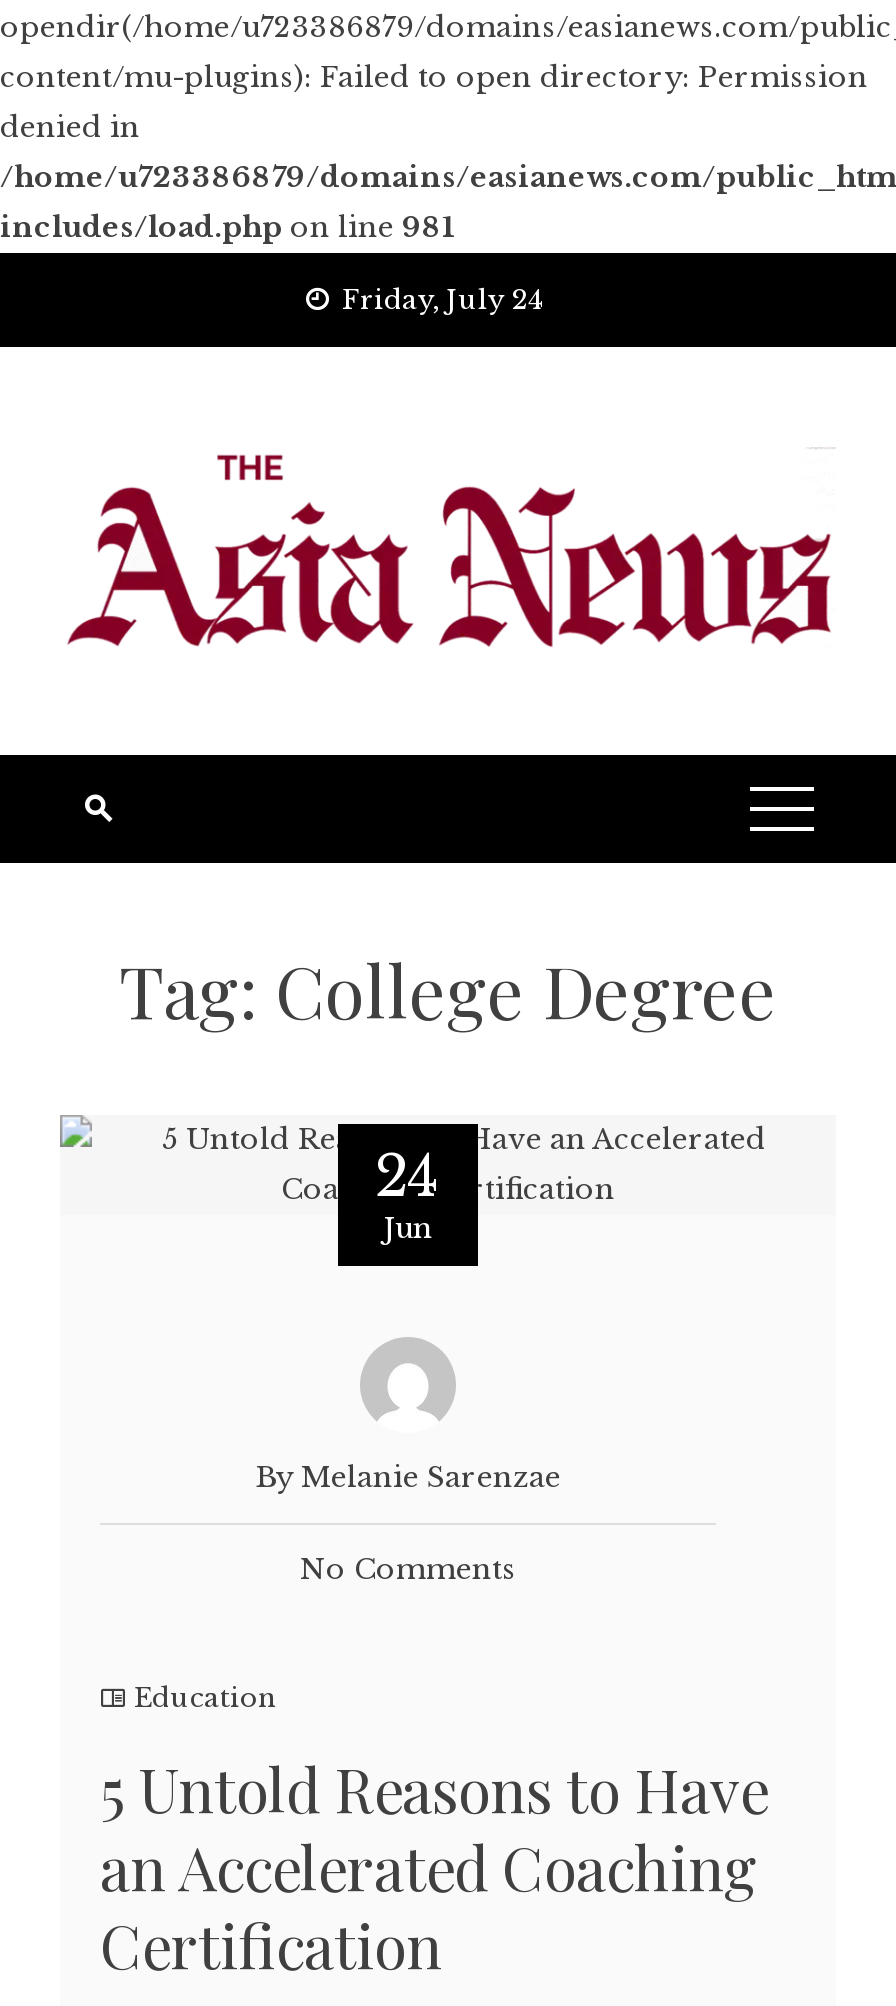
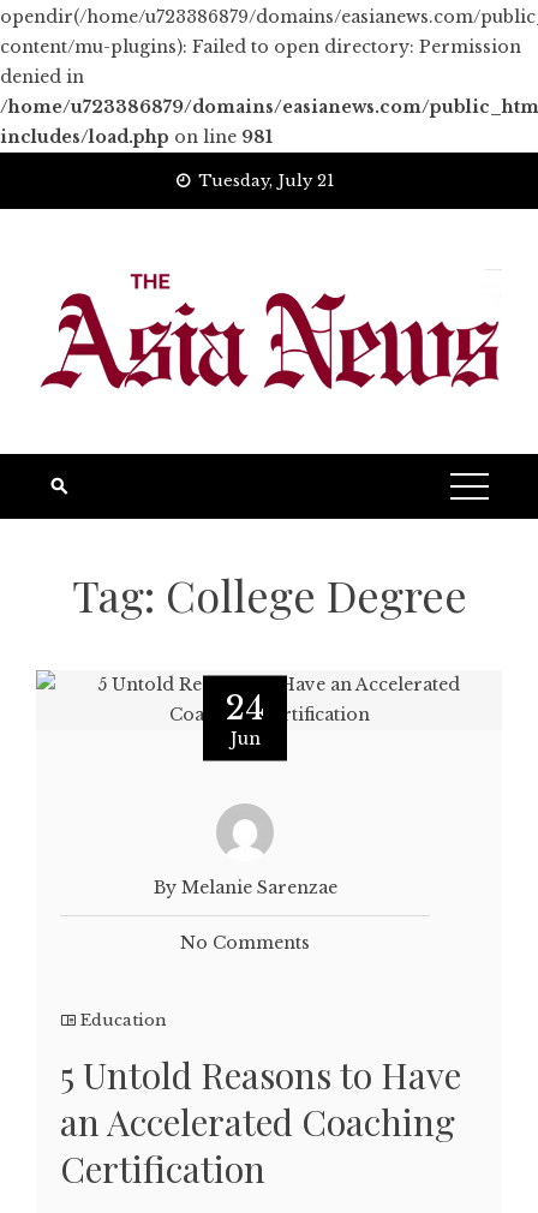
- Friday, July 24
+ Tuesday, July 21
